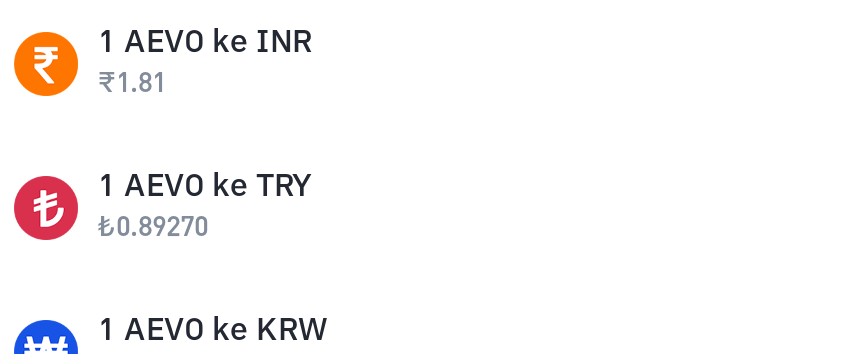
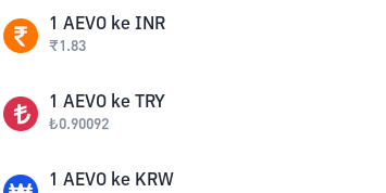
- ₹1.81
+ ₹1.83

- ₺0.89270
+ ₺0.90092
